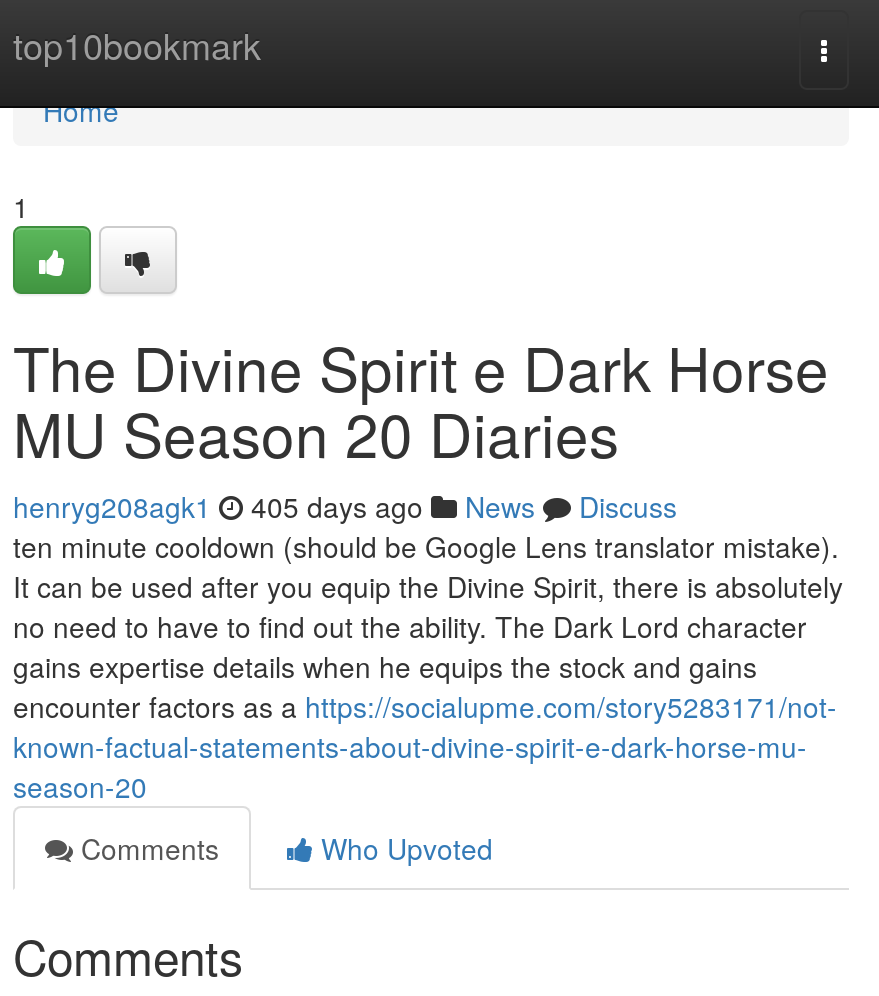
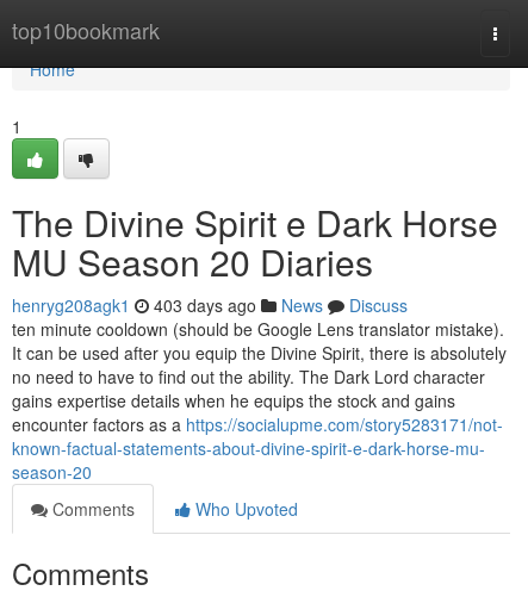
- henryg208agk1 405 days ago News Discuss
+ henryg208agk1 403 days ago News Discuss
